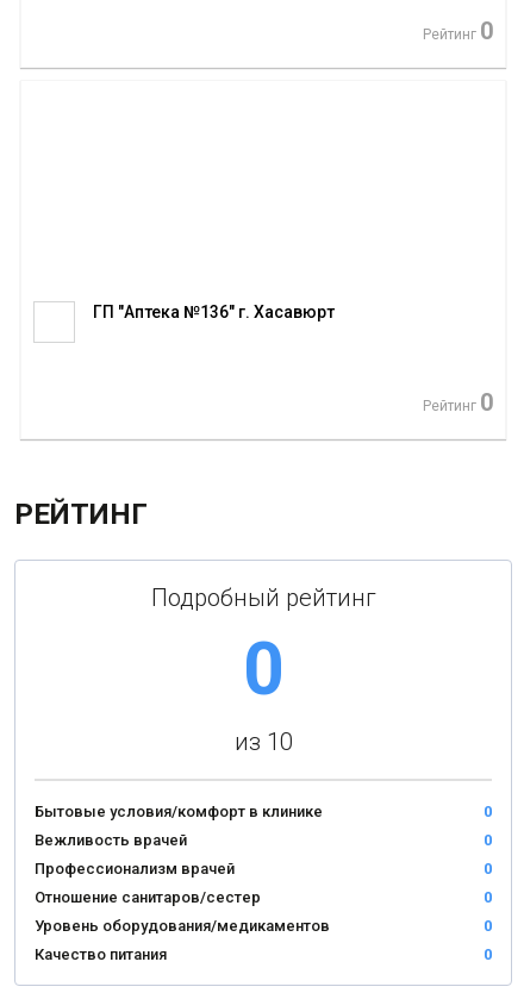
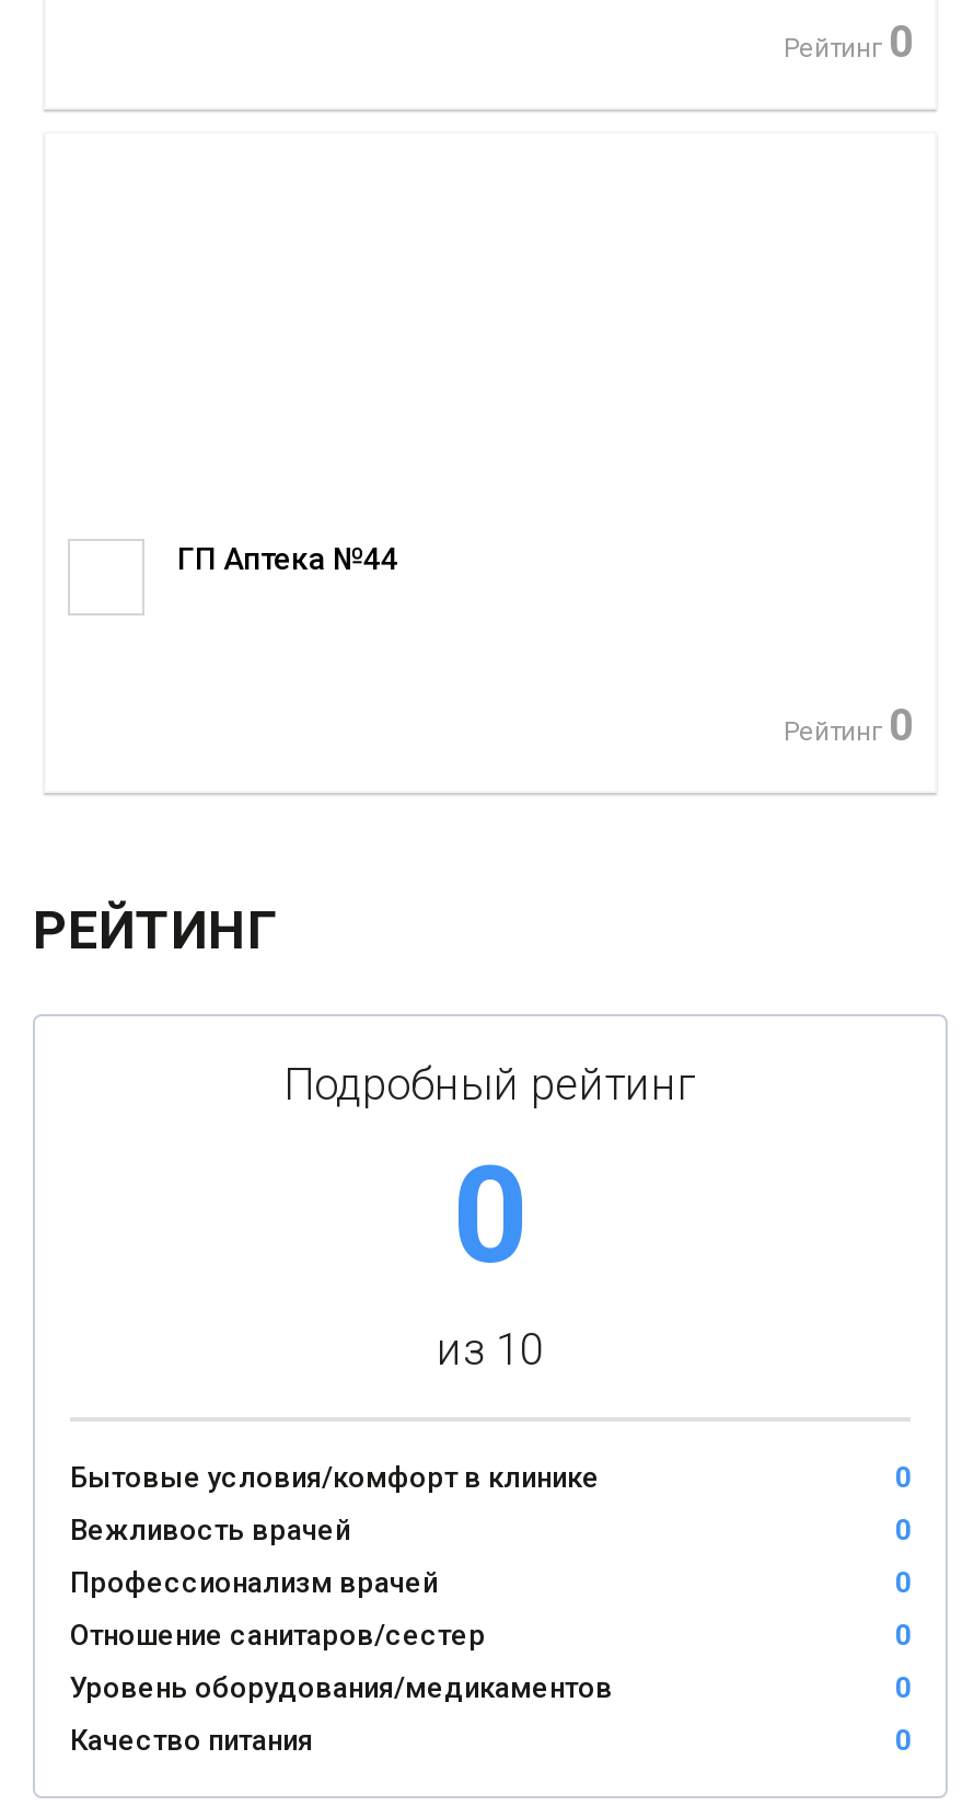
- ГП "Аптека №136" г. Хасавюрт
+ ГП Аптека №44
